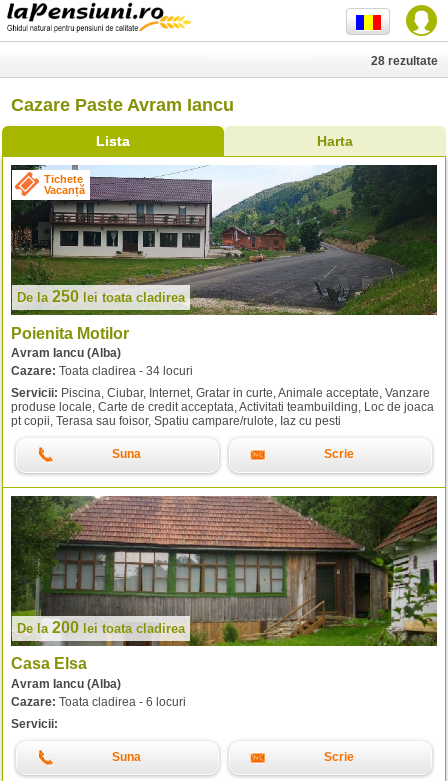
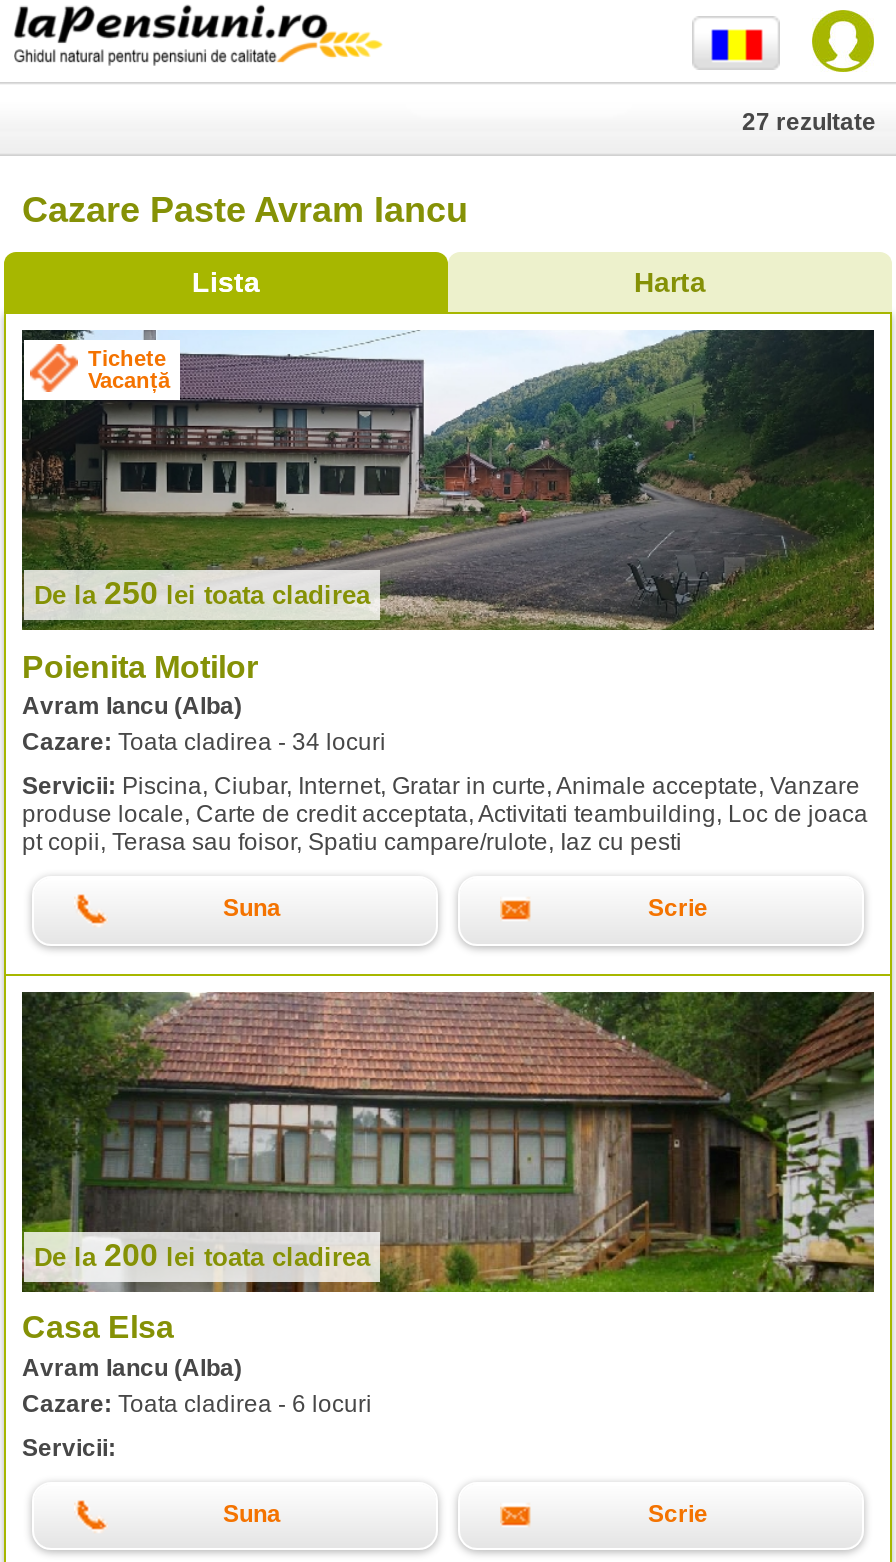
- 28 rezultate
+ 27 rezultate
